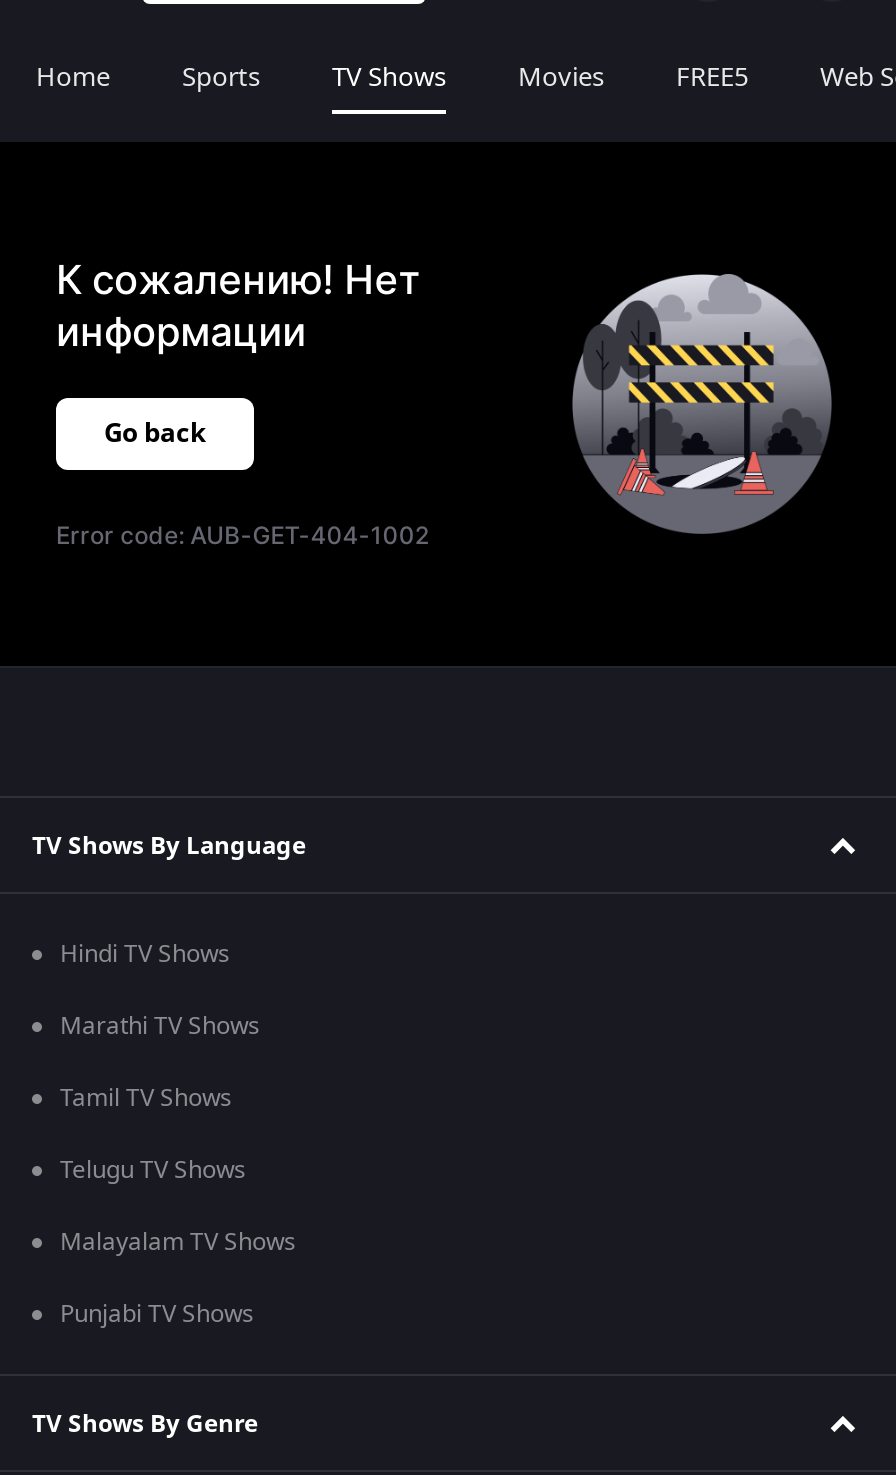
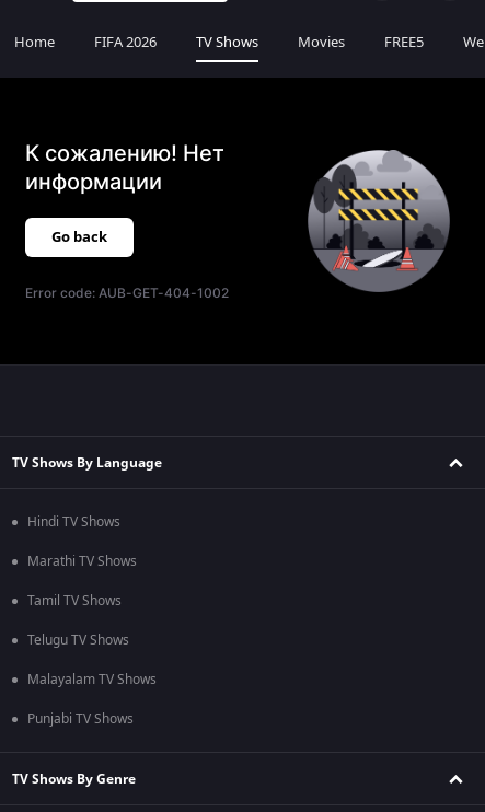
- Sports
+ FIFA 2026
